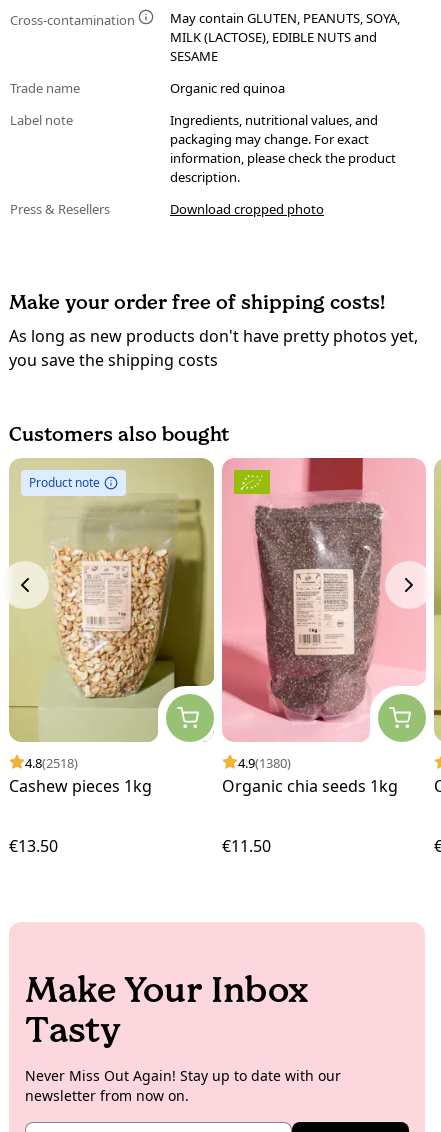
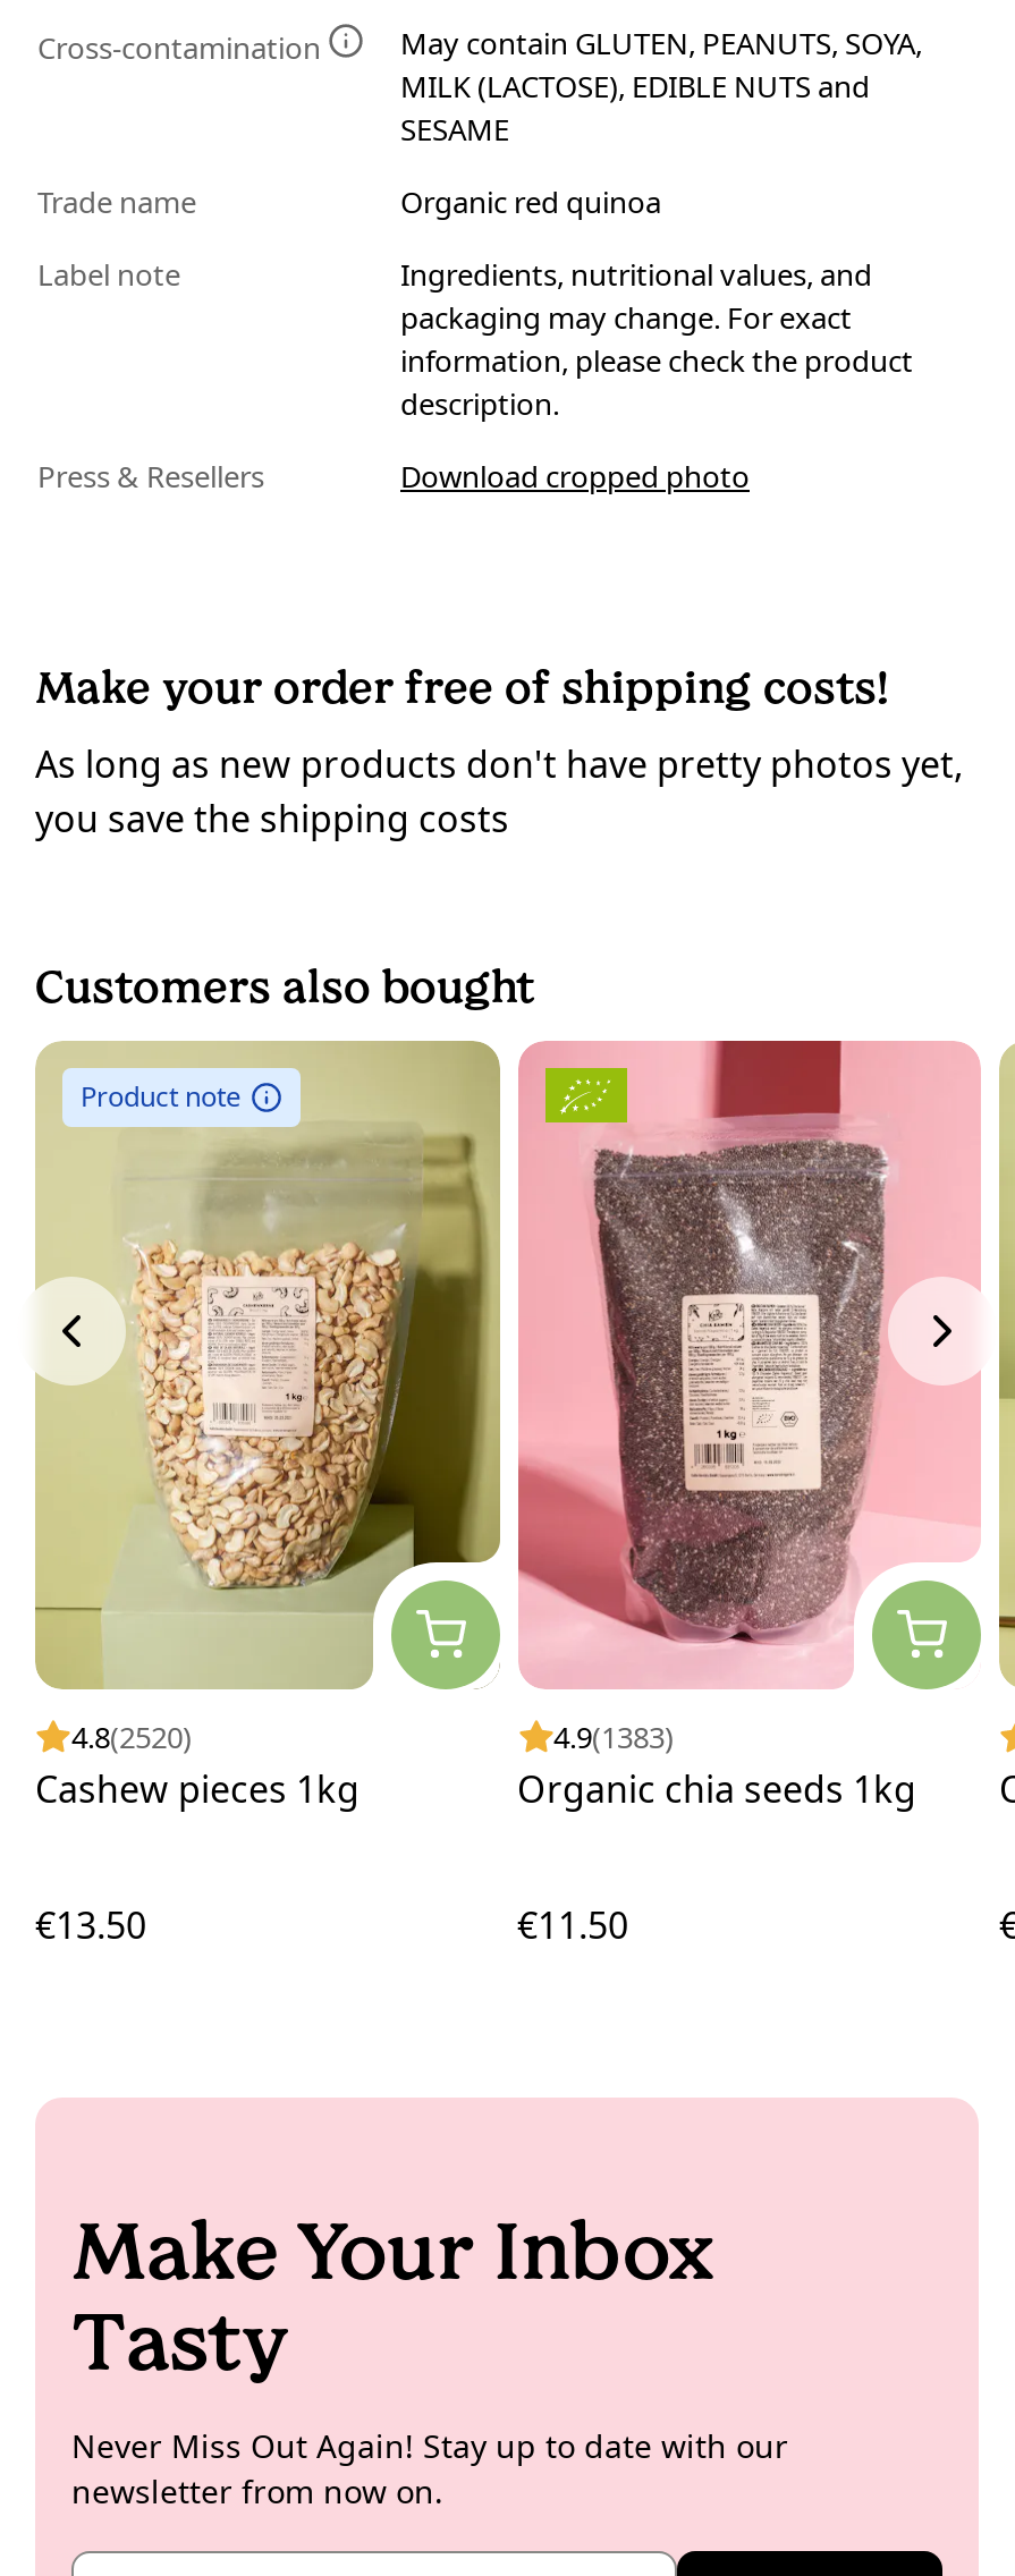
- 4.8(2518)
+ 4.8(2520)

- 4.9(1380)
+ 4.9(1383)
